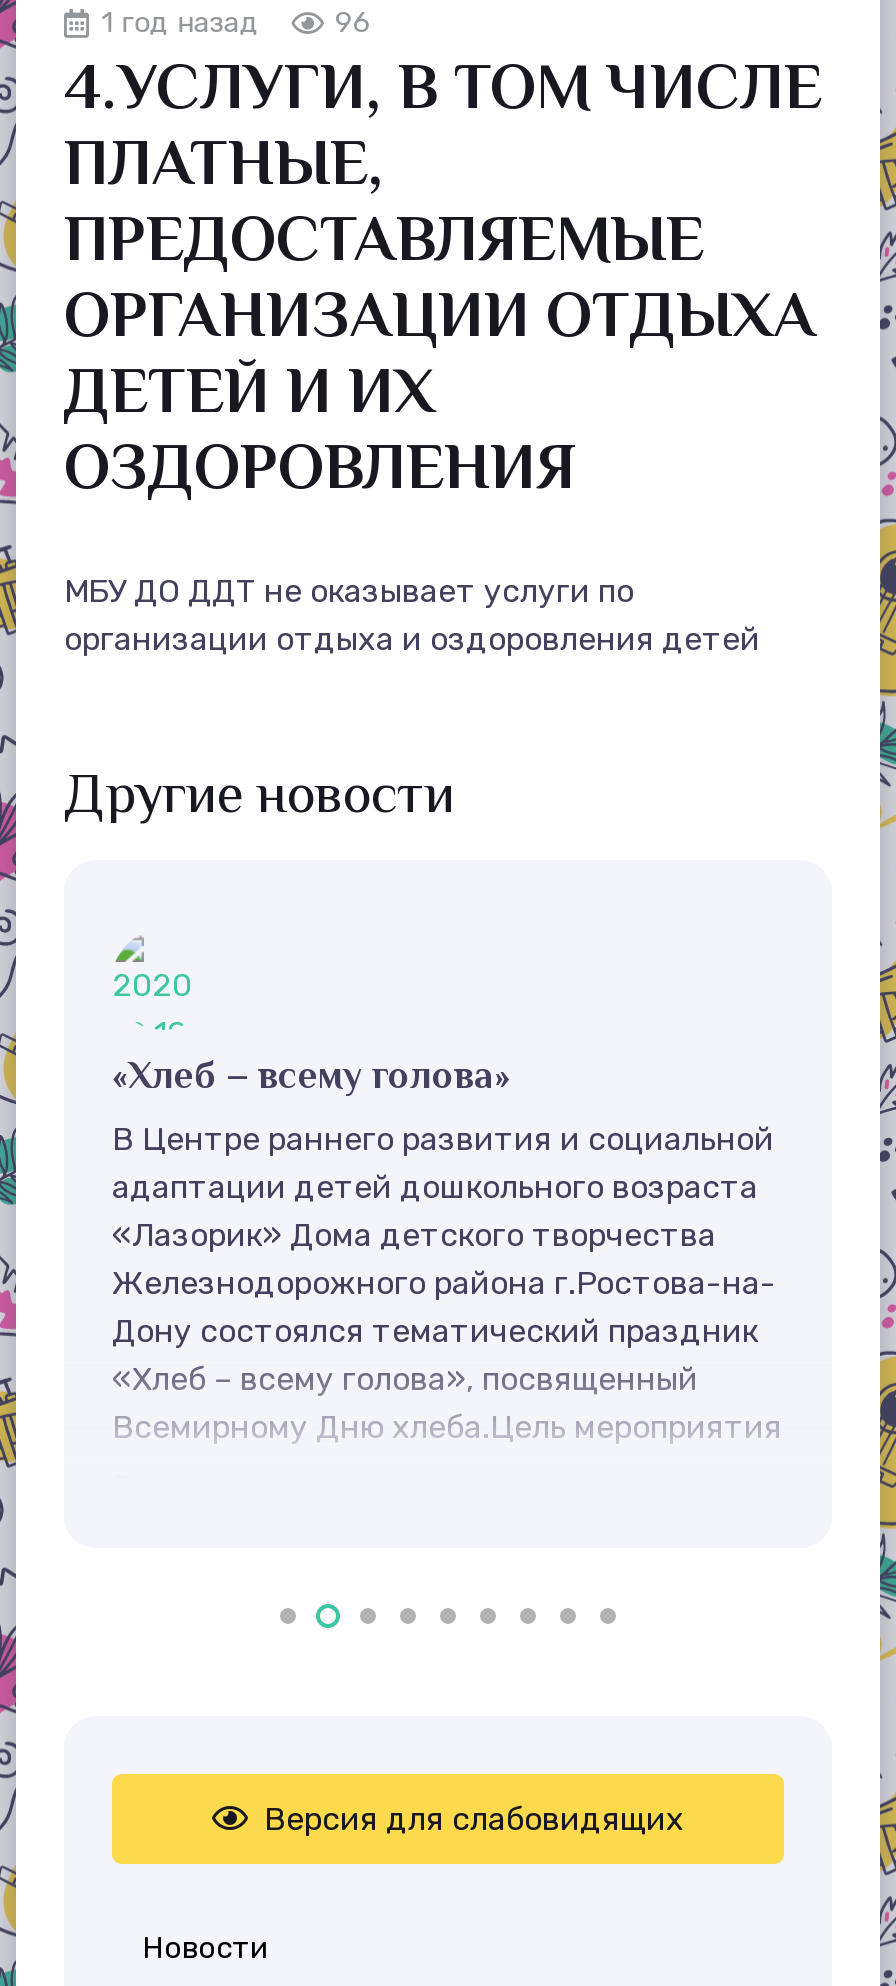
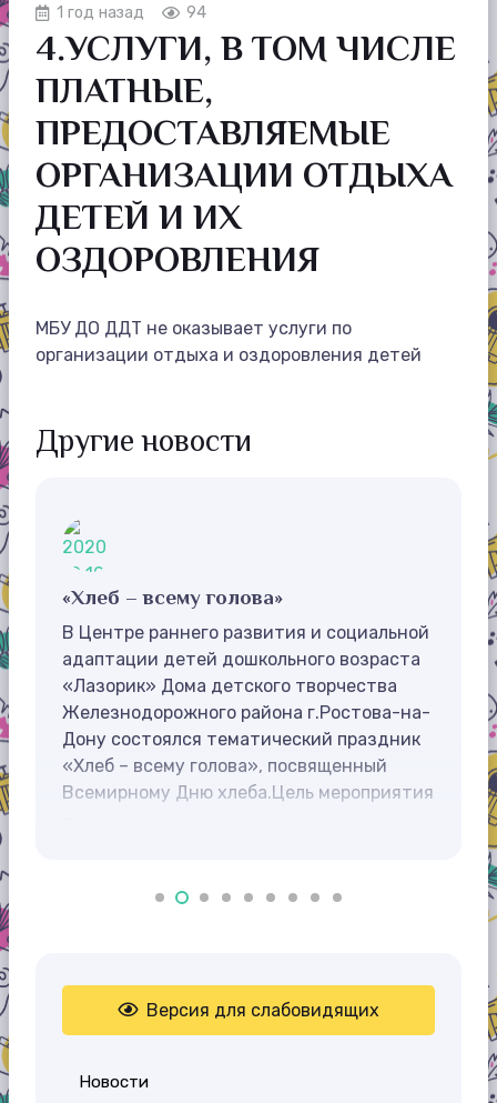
- 96
+ 94
